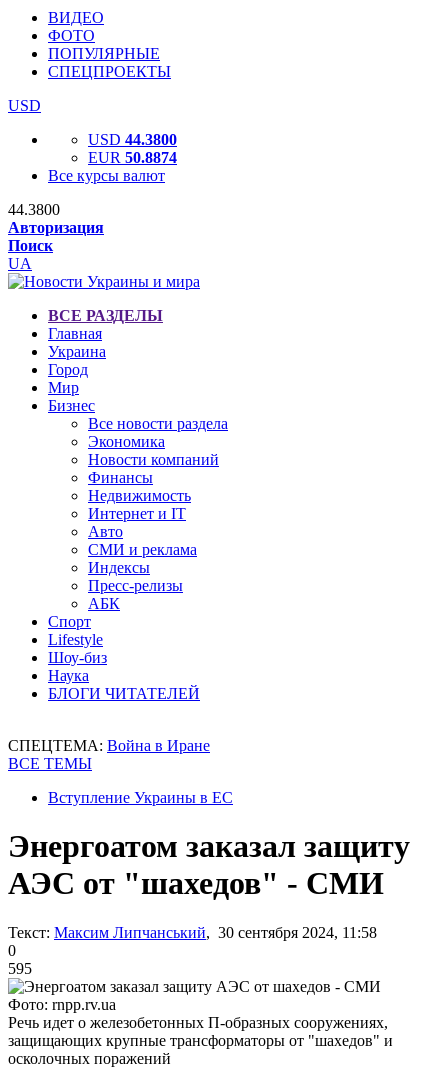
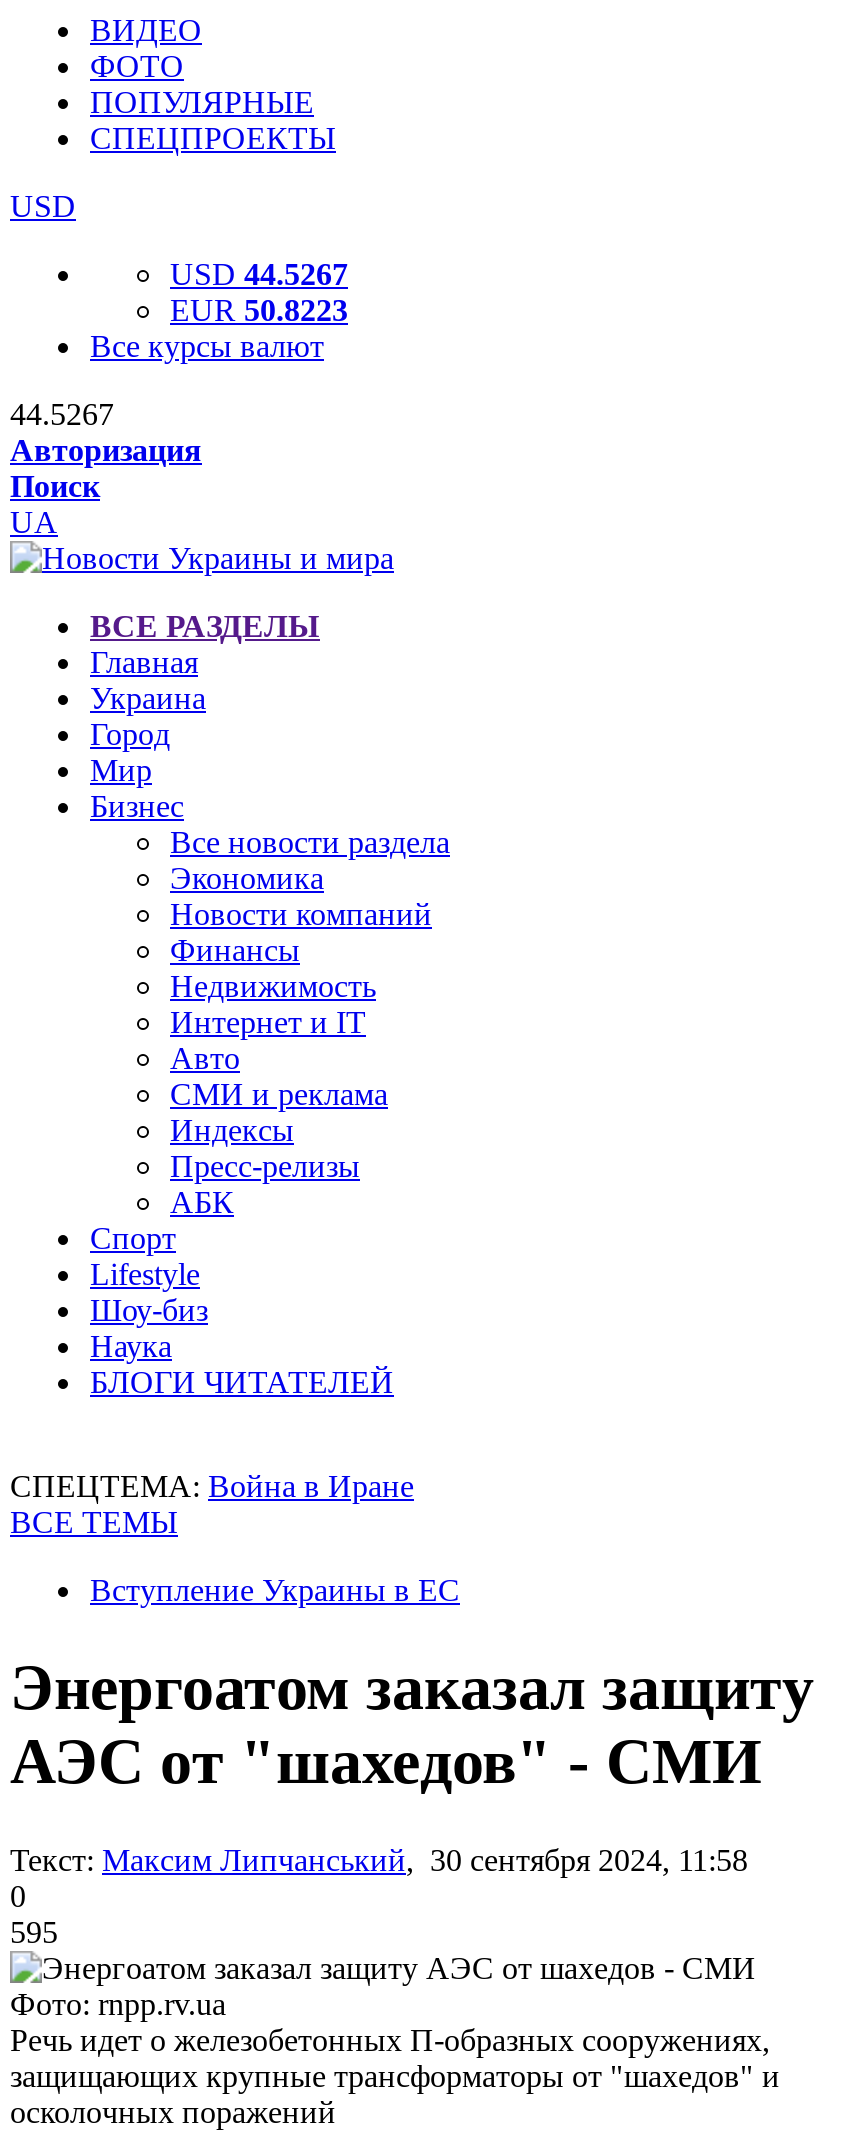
- USD 44.3800
+ USD 44.5267

- EUR 50.8874
+ EUR 50.8223

- 44.3800
+ 44.5267
